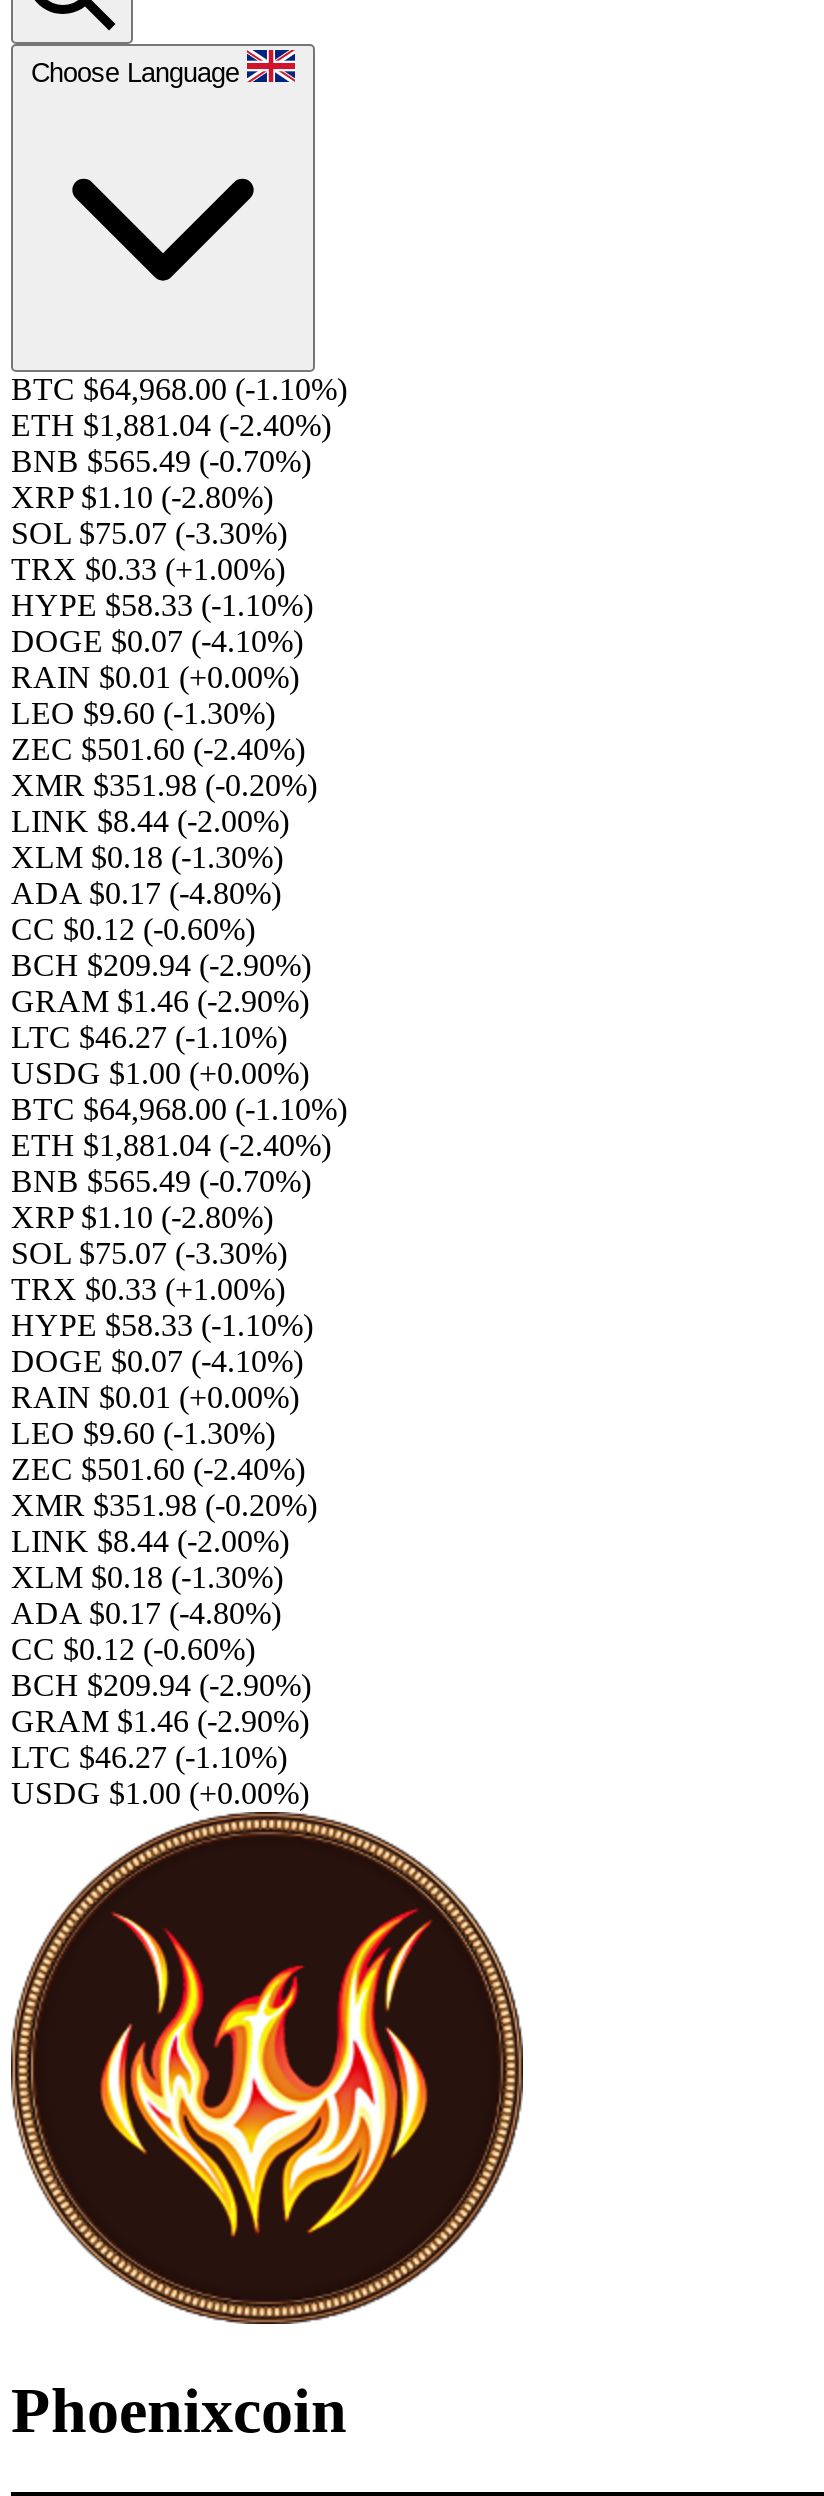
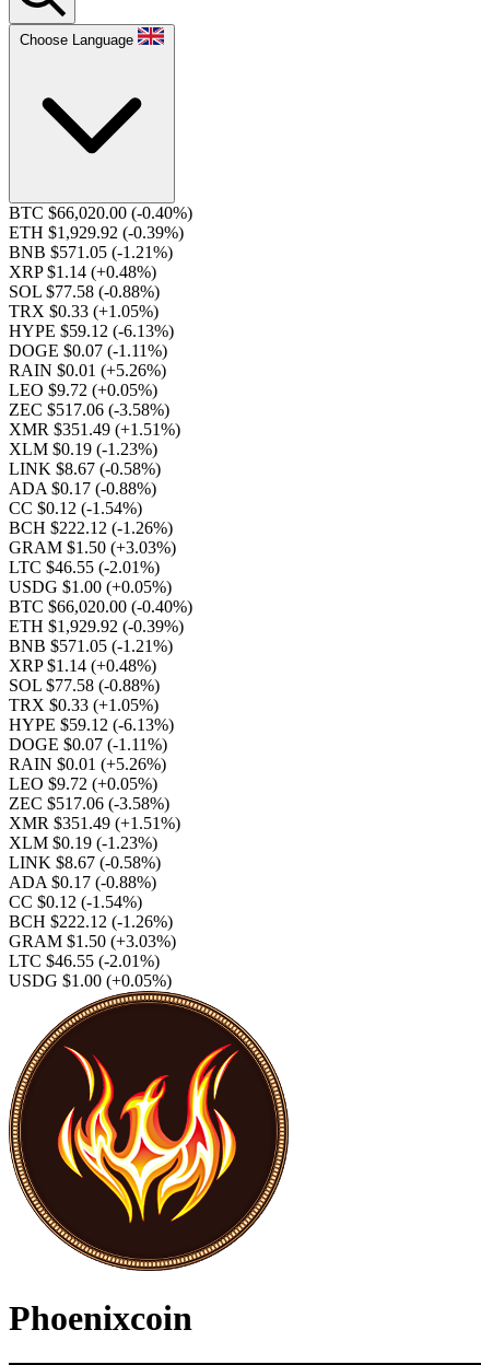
- BTC $64,968.00(-1.10%)
- ETH $1,881.04 (-2.40%)
- BNB $565.49 (-0.70%)
- XRP $1.10 (-2.80%)
- SOL $75.07(-3.30%)
- TRX $0.33 (+1.00%)
- HYPE $58.33 (-1.10%)
- DOGE $0.07 (-4.10%)
- RAIN $0.01 (+0.00%)
- LEO $9.60 (-1.30%)
- ZEC $501.60 (-2.40%)
- XMR $351.98(-0.20%)
- LINK $8.44 (-2.00%)
- XLM $0.18 (-1.30%)
- ADA $0.17 (-4.80%)
- CC $0.12 (-0.60%)
- BCH $209.94 (-2.90%)
- GRAM $1.46 (-2.90%)
- LTC $46.27 (-1.10%)
- USDG $1.00(+0.00%)
- BTC $64,968.00 (-1.10%)
- ETH $1,881.04 (-2.40%)
- BNB $565.49 (-0.70%)
- XRP $1.10 (-2.80%)
- SOL $75.07(-3.30%)
- TRX $0.33 (+1.00%)
- HYPE $58.33 (-1.10%)
- DOGE $0.07 (-4.10%)
- RAIN $0.01 (+0.00%)
- LEO $9.60 (-1.30%)
- ZEC $501.60 (-2.40%)
- XMR $351.98(-0.20%)
- LINK $8.44 (-2.00%)
- XLM $0.18 (-1.30%)
- ADA $0.17 (-4.80%)
- CC $0.12 (-0.60%)
- BCH $209.94 (-2.90%)
- GRAM $1.46 (-2.90%)
- LTC $46.27 (-1.10%)
- USDG $1.00(+0.00%)
+ BTC $66,020.00(-0.40%)
+ ETH $1,929.92 (-0.39%)
+ BNB $571.05 (-1.21%)
+ XRP $1.14 (+0.48%)
+ SOL $77.58(-0.88%)
+ TRX $0.33 (+1.05%)
+ HYPE $59.12 (-6.13%)
+ DOGE $0.07 (-1.11%)
+ RAIN $0.01 (+5.26%)
+ LEO $9.72 (+0.05%)
+ ZEC $517.06 (-3.58%)
+ XMR $351.49(+1.51%)
+ XLM $0.19 (-1.23%)
+ LINK $8.67 (-0.58%)
+ ADA $0.17 (-0.88%)
+ CC $0.12 (-1.54%)
+ BCH $222.12 (-1.26%)
+ GRAM $1.50 (+3.03%)
+ LTC $46.55 (-2.01%)
+ USDG $1.00(+0.05%)
+ BTC $66,020.00 (-0.40%)
+ ETH $1,929.92 (-0.39%)
+ BNB $571.05 (-1.21%)
+ XRP $1.14 (+0.48%)
+ SOL $77.58(-0.88%)
+ TRX $0.33 (+1.05%)
+ HYPE $59.12 (-6.13%)
+ DOGE $0.07 (-1.11%)
+ RAIN $0.01 (+5.26%)
+ LEO $9.72 (+0.05%)
+ ZEC $517.06 (-3.58%)
+ XMR $351.49(+1.51%)
+ XLM $0.19 (-1.23%)
+ LINK $8.67 (-0.58%)
+ ADA $0.17 (-0.88%)
+ CC $0.12 (-1.54%)
+ BCH $222.12 (-1.26%)
+ GRAM $1.50 (+3.03%)
+ LTC $46.55 (-2.01%)
+ USDG $1.00(+0.05%)
